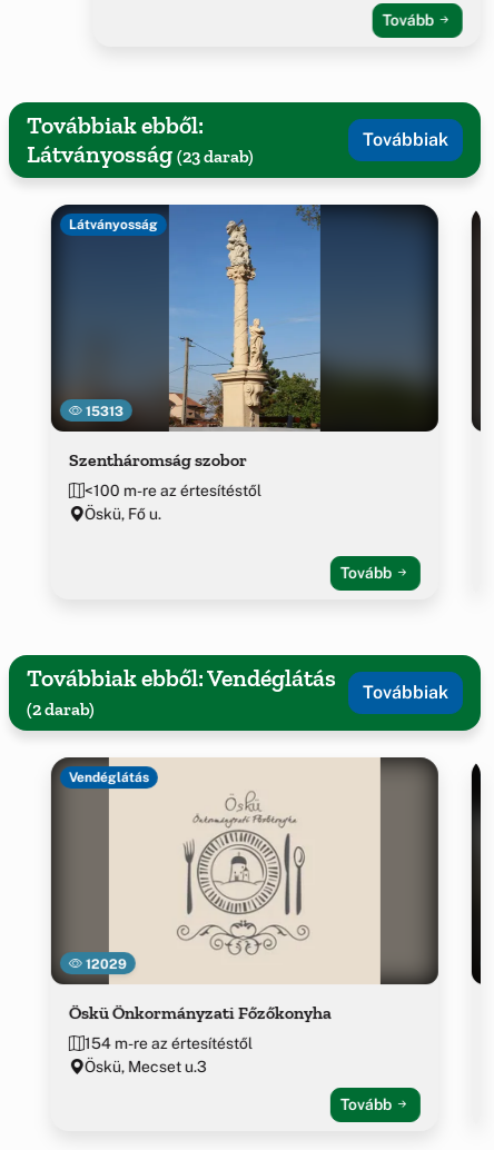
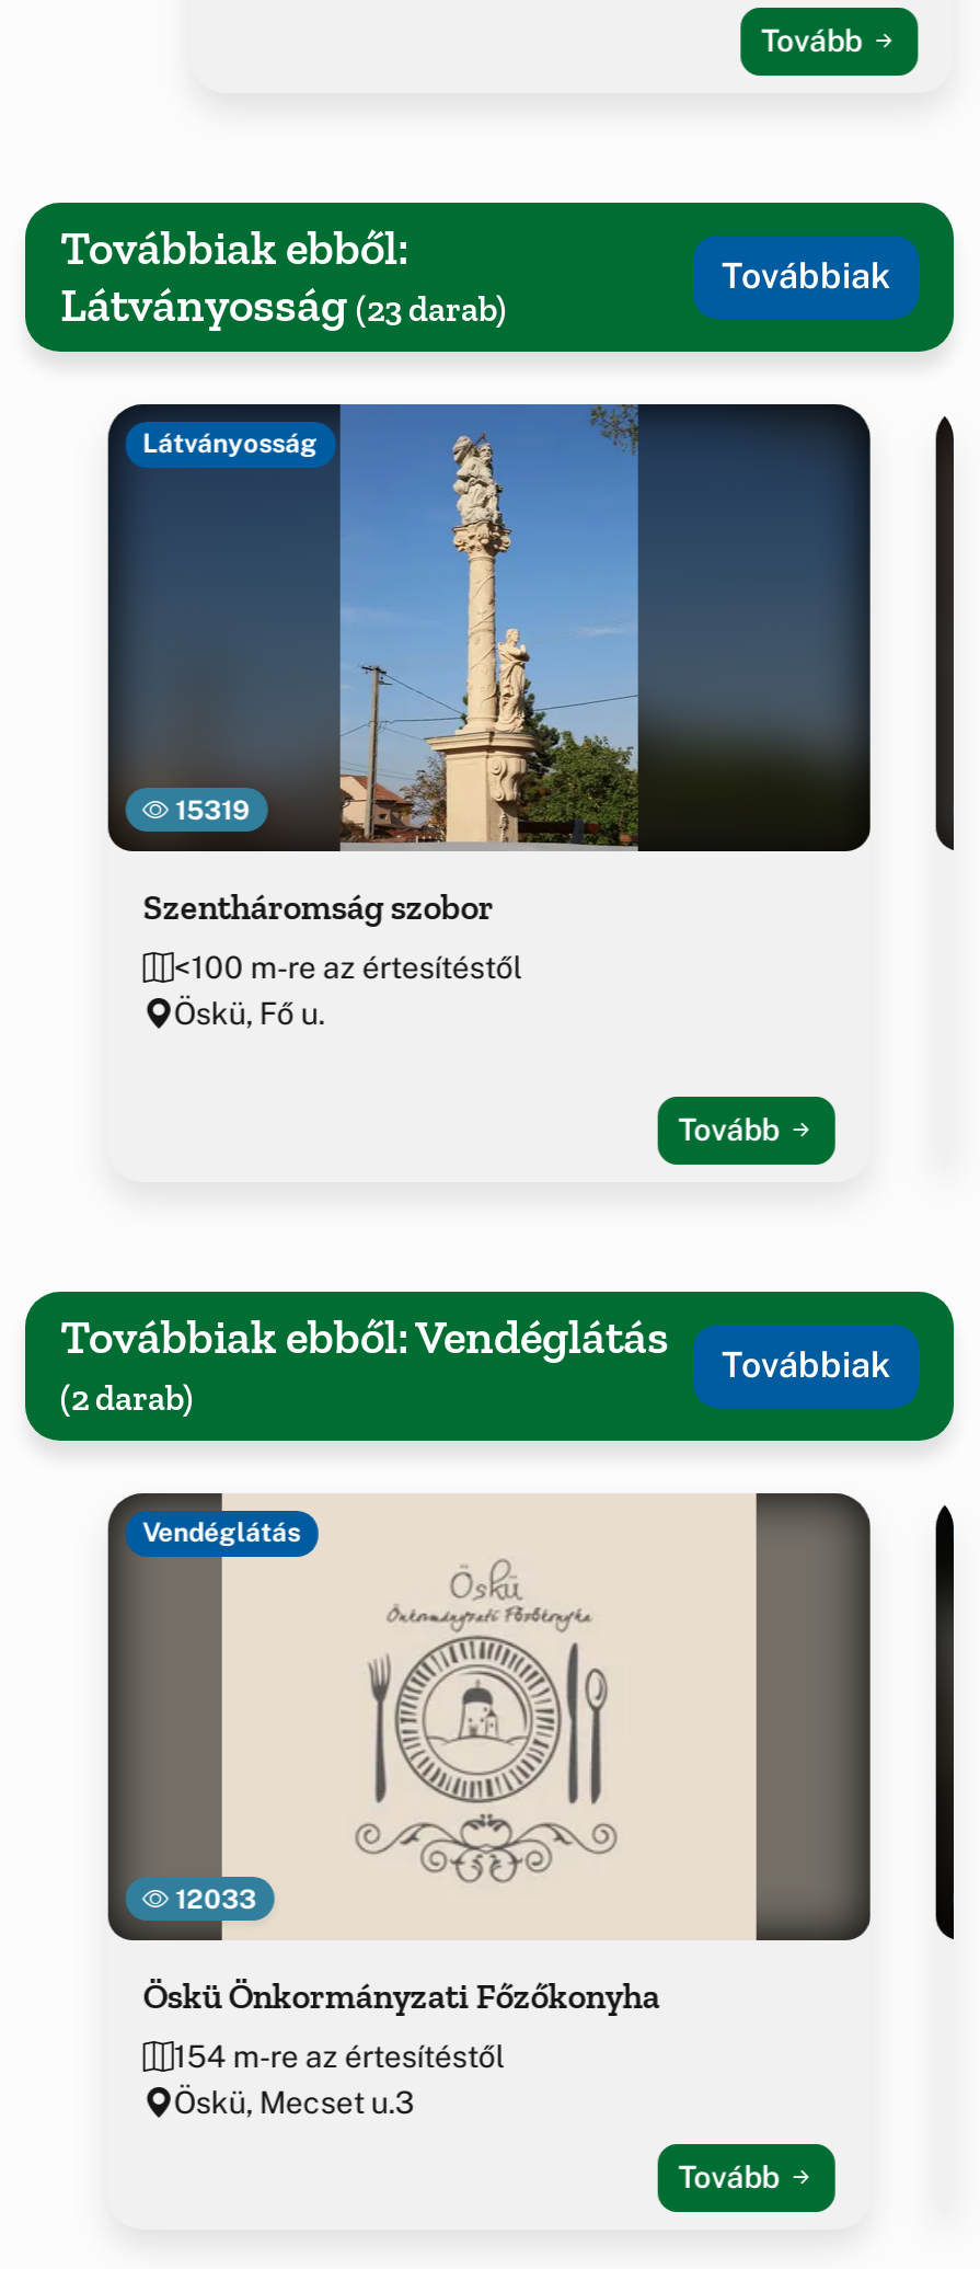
- 15313
+ 15319

- 12029
+ 12033
